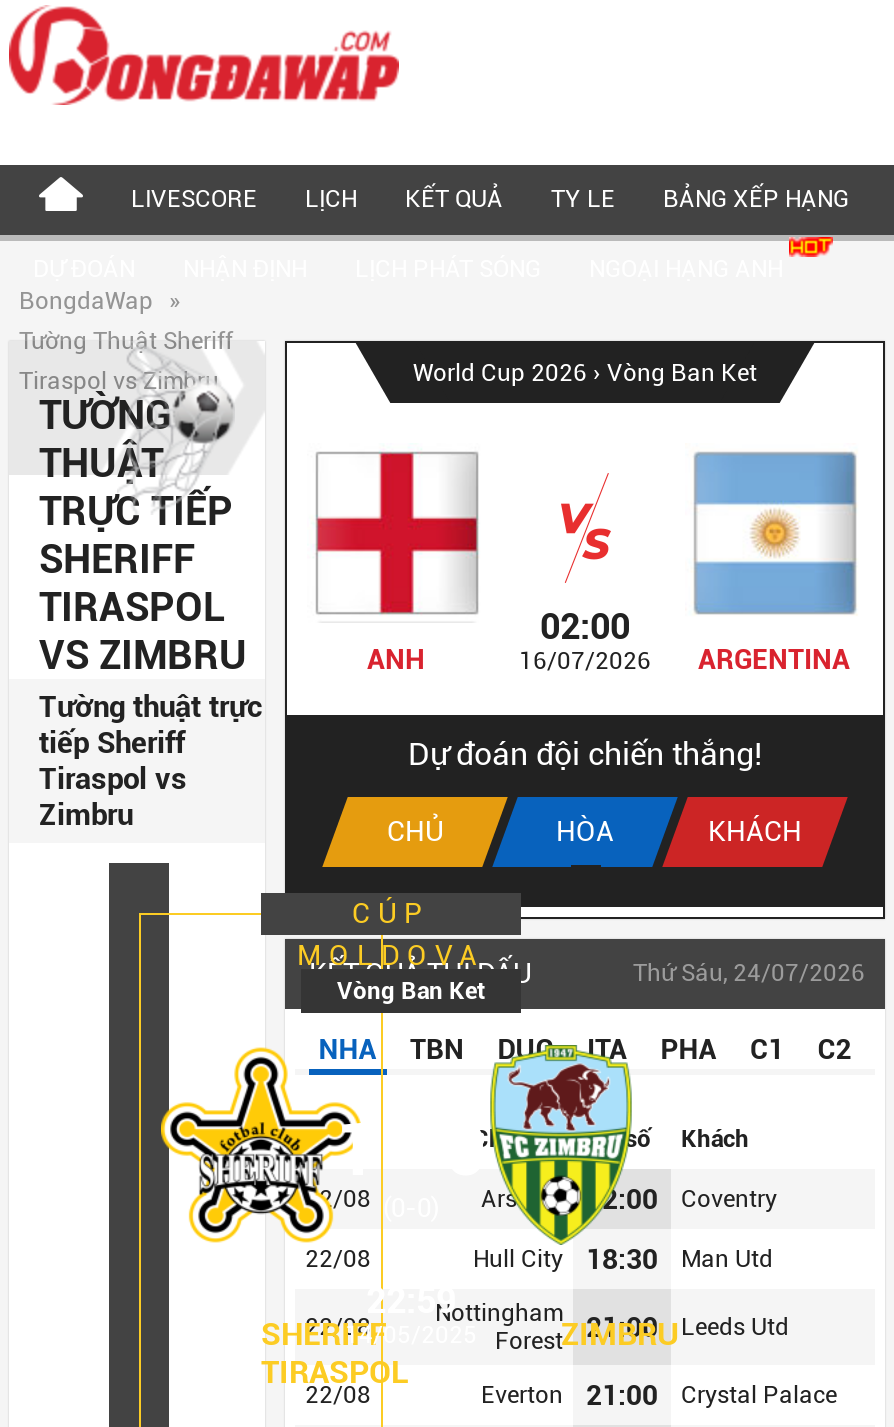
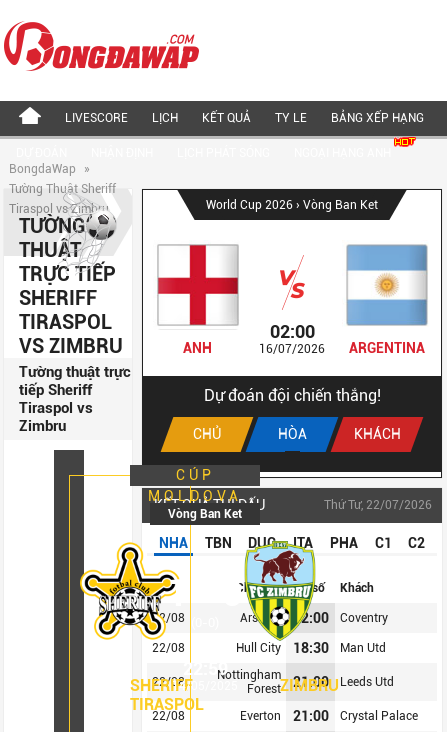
- Thứ Sáu, 24/07/2026
+ Thứ Tư, 22/07/2026
